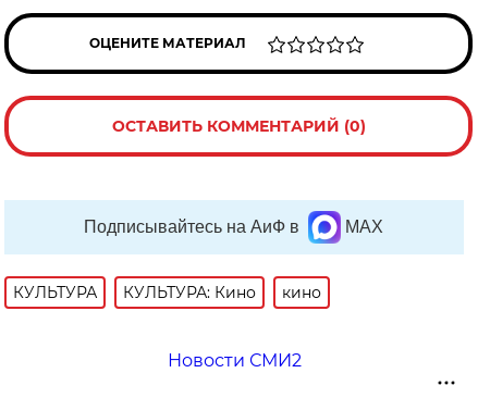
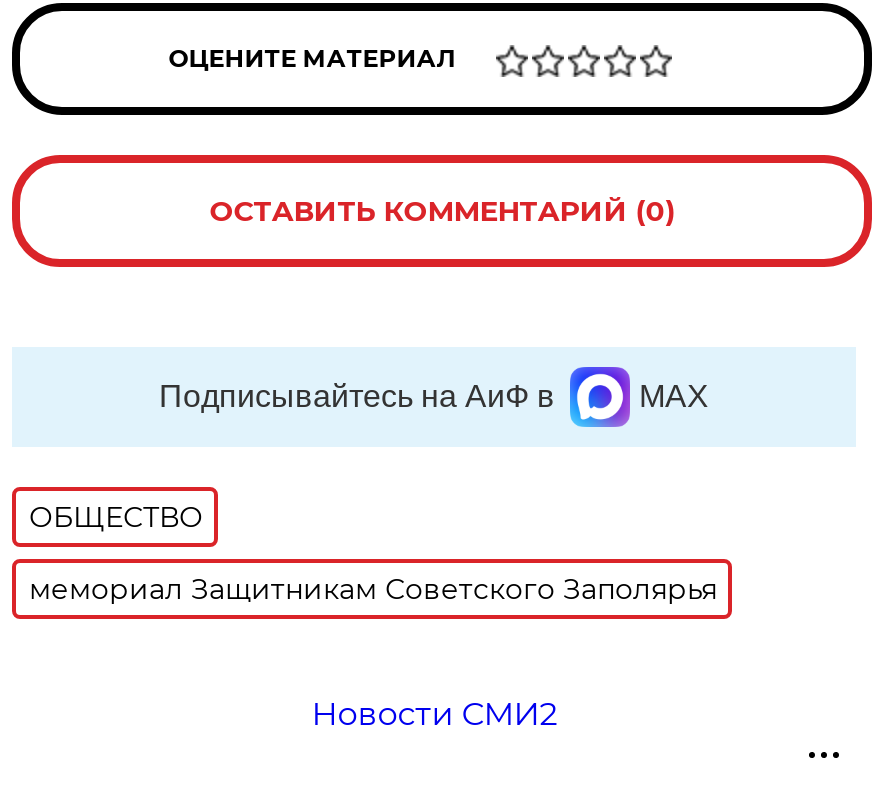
- КУЛЬТУРА
- КУЛЬТУРА: Кино
- кино
+ ОБЩЕСТВО
+ мемориал Защитникам Советского Заполярья
